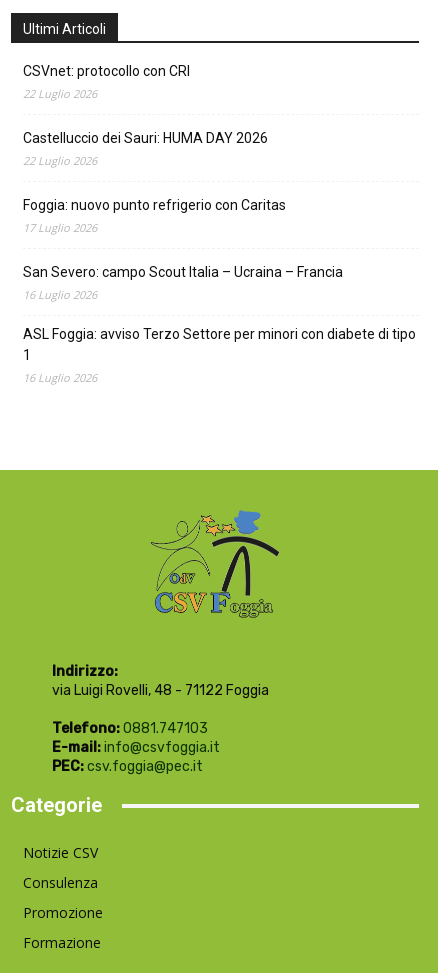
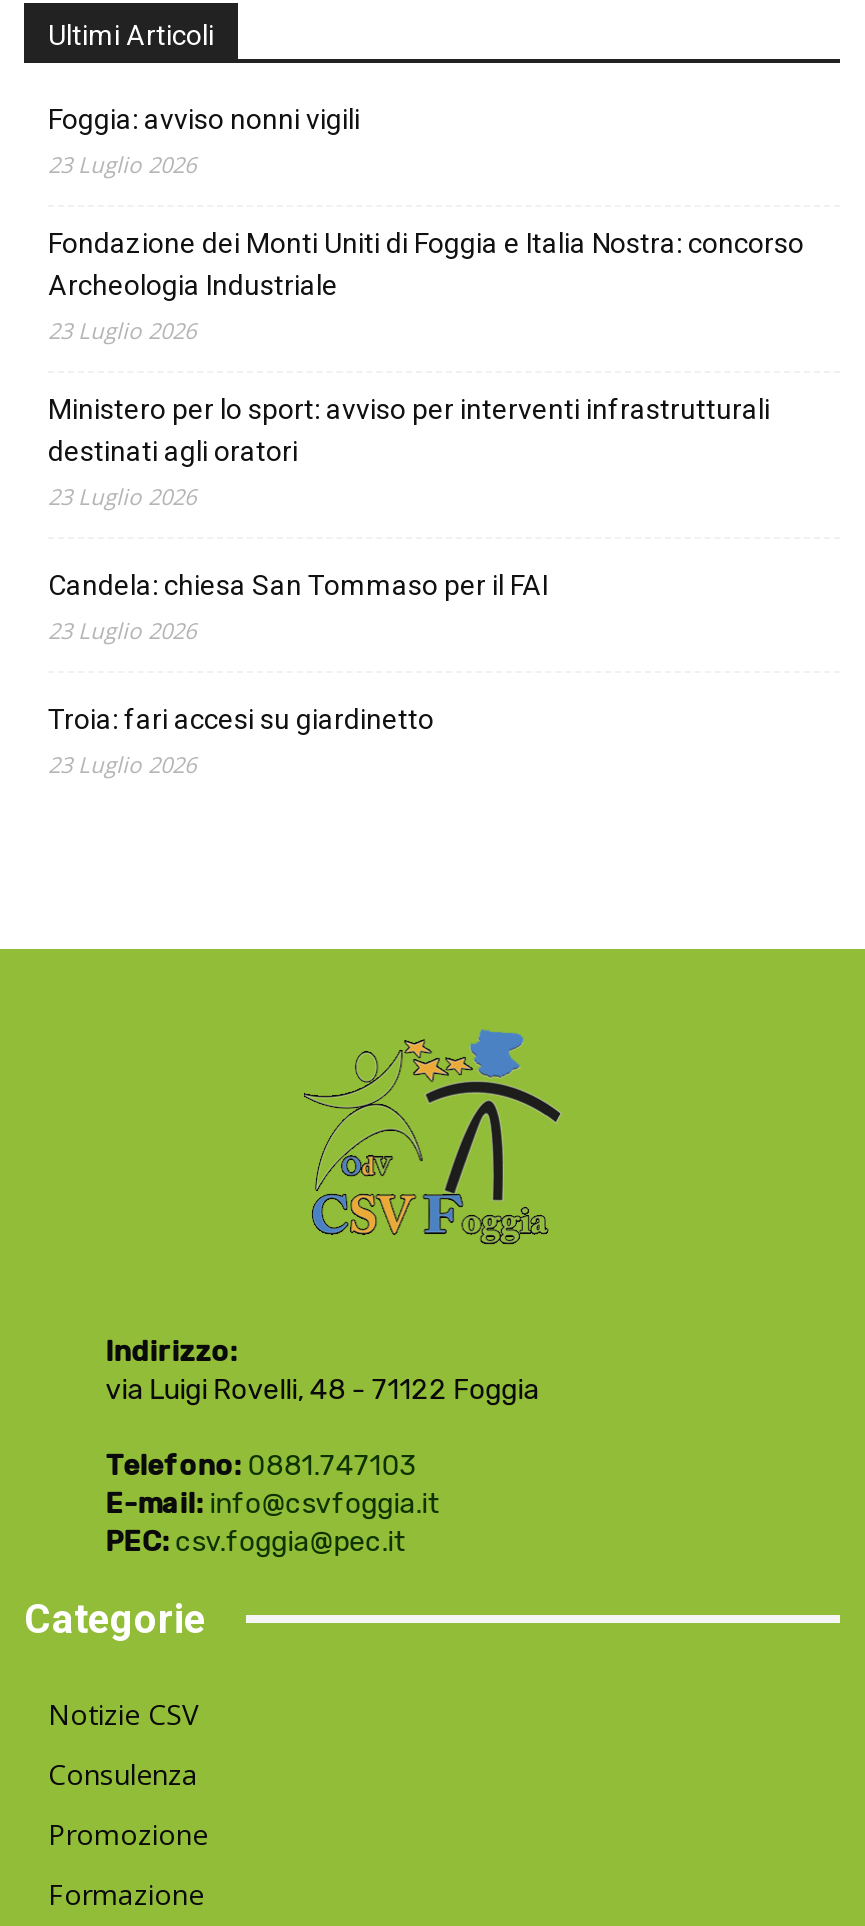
- CSVnet: protocollo con CRI
- 22 Luglio 2026
+ Foggia: avviso nonni vigili
+ 23 Luglio 2026

- Castelluccio dei Sauri: HUMA DAY 2026
- 22 Luglio 2026
+ Fondazione dei Monti Uniti di Foggia e Italia Nostra: concorso
+ Archeologia Industriale
+ 23 Luglio 2026

- Foggia: nuovo punto refrigerio con Caritas
- 17 Luglio 2026
+ Ministero per lo sport: avviso per interventi infrastrutturali
+ destinati agli oratori
+ 23 Luglio 2026

- San Severo: campo Scout Italia – Ucraina – Francia
- 16 Luglio 2026
+ Candela: chiesa San Tommaso per il FAI
+ 23 Luglio 2026

- ASL Foggia: avviso Terzo Settore per minori con diabete di tipo
- 1
- 16 Luglio 2026
+ Troia: fari accesi su giardinetto
+ 23 Luglio 2026
